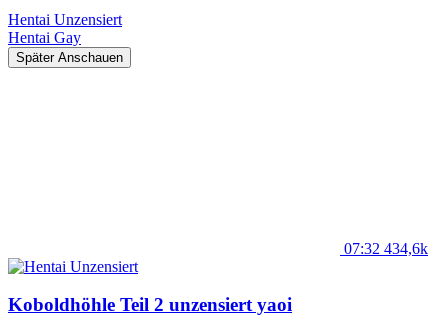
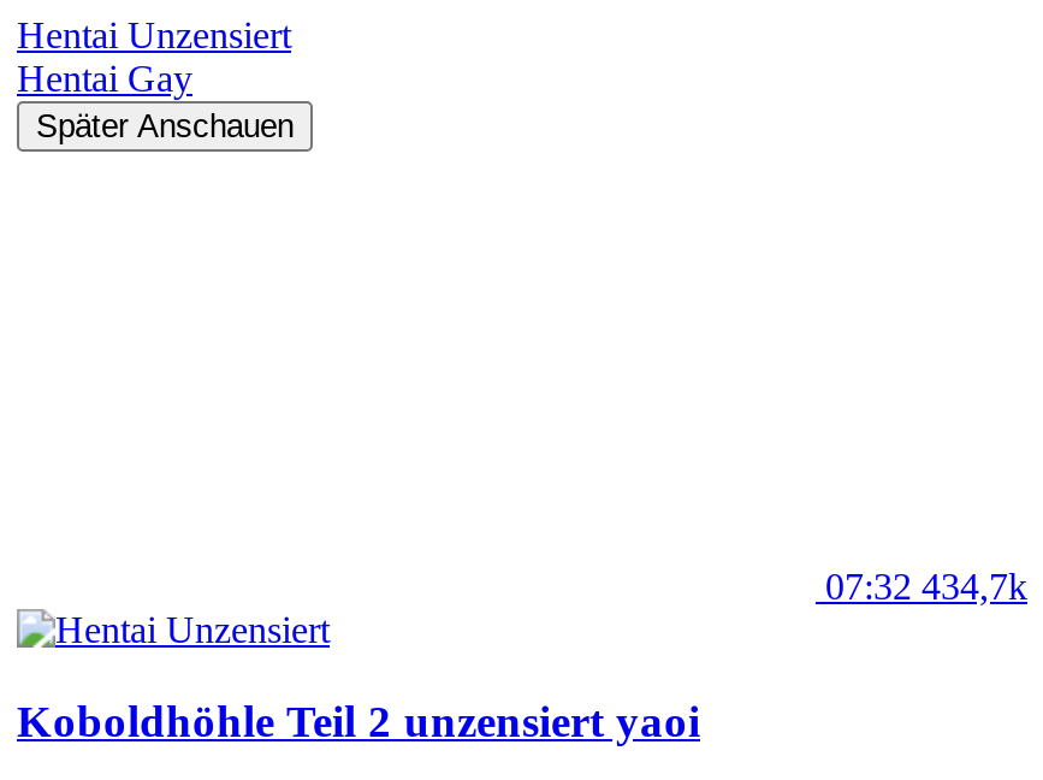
- 07:32 434,6k
+ 07:32 434,7k
